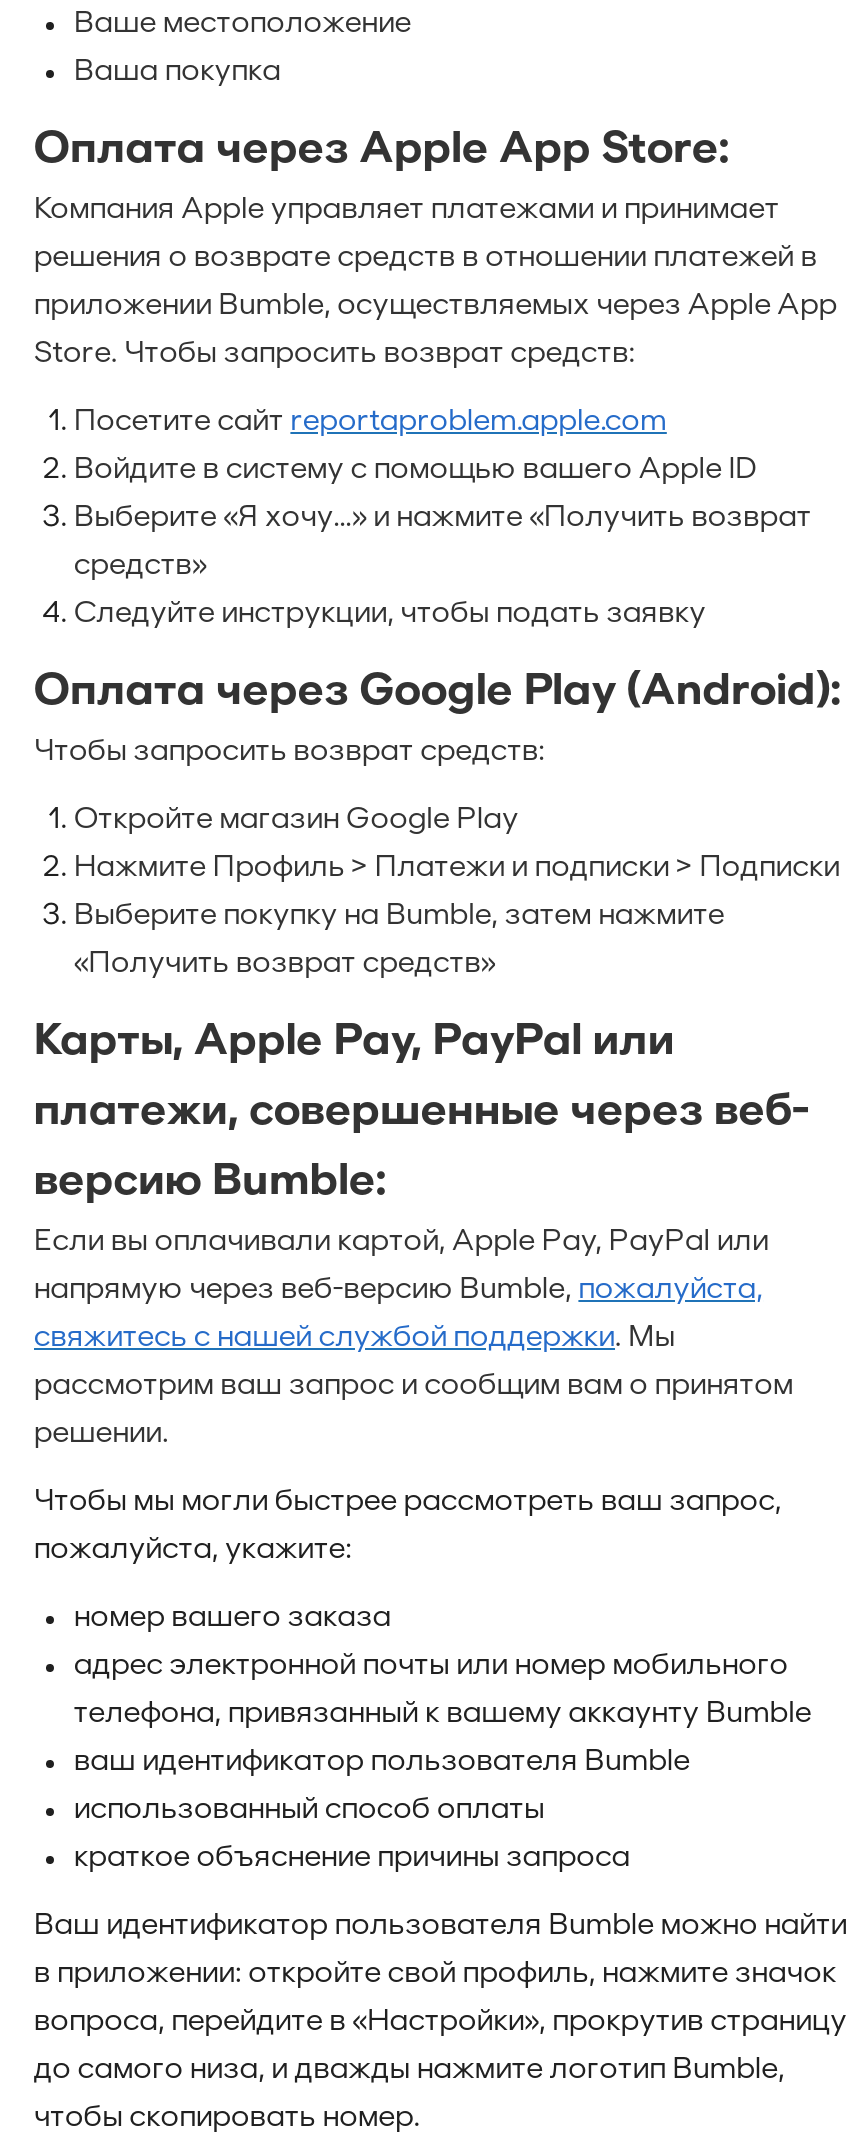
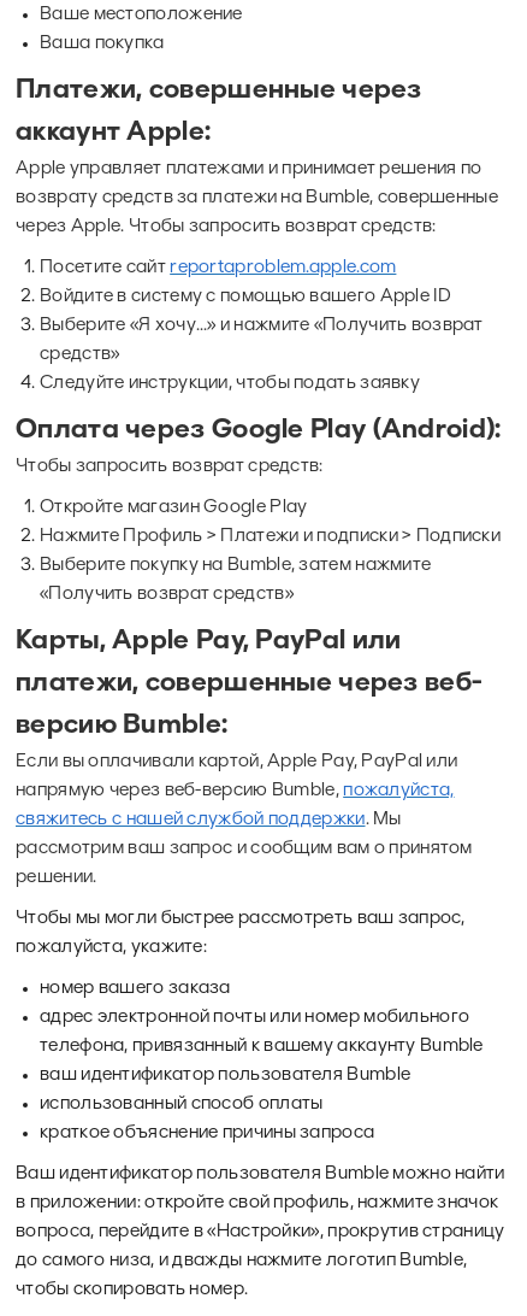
- Оплата через Apple App Store:
+ Платежи, совершенные через

- Компания Apple управляет платежами и принимает
+ аккаунт Apple:

- решения о возврате средств в отношении платежей в
+ Apple управляет платежами и принимает решения по

- приложении Bumble, осуществляемых через Apple App
+ возврату средств за платежи на Bumble, совершенные

- Store. Чтобы запросить возврат средств:
+ через Apple. Чтобы запросить возврат средств:
